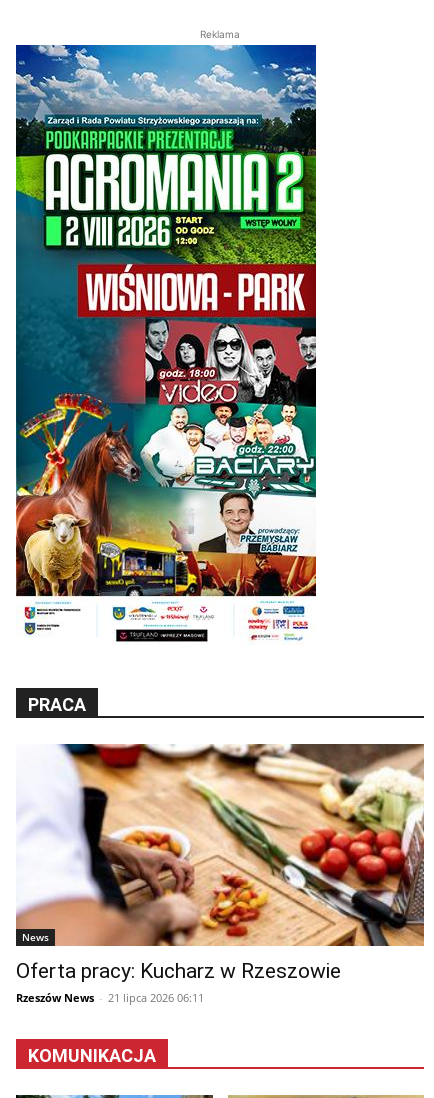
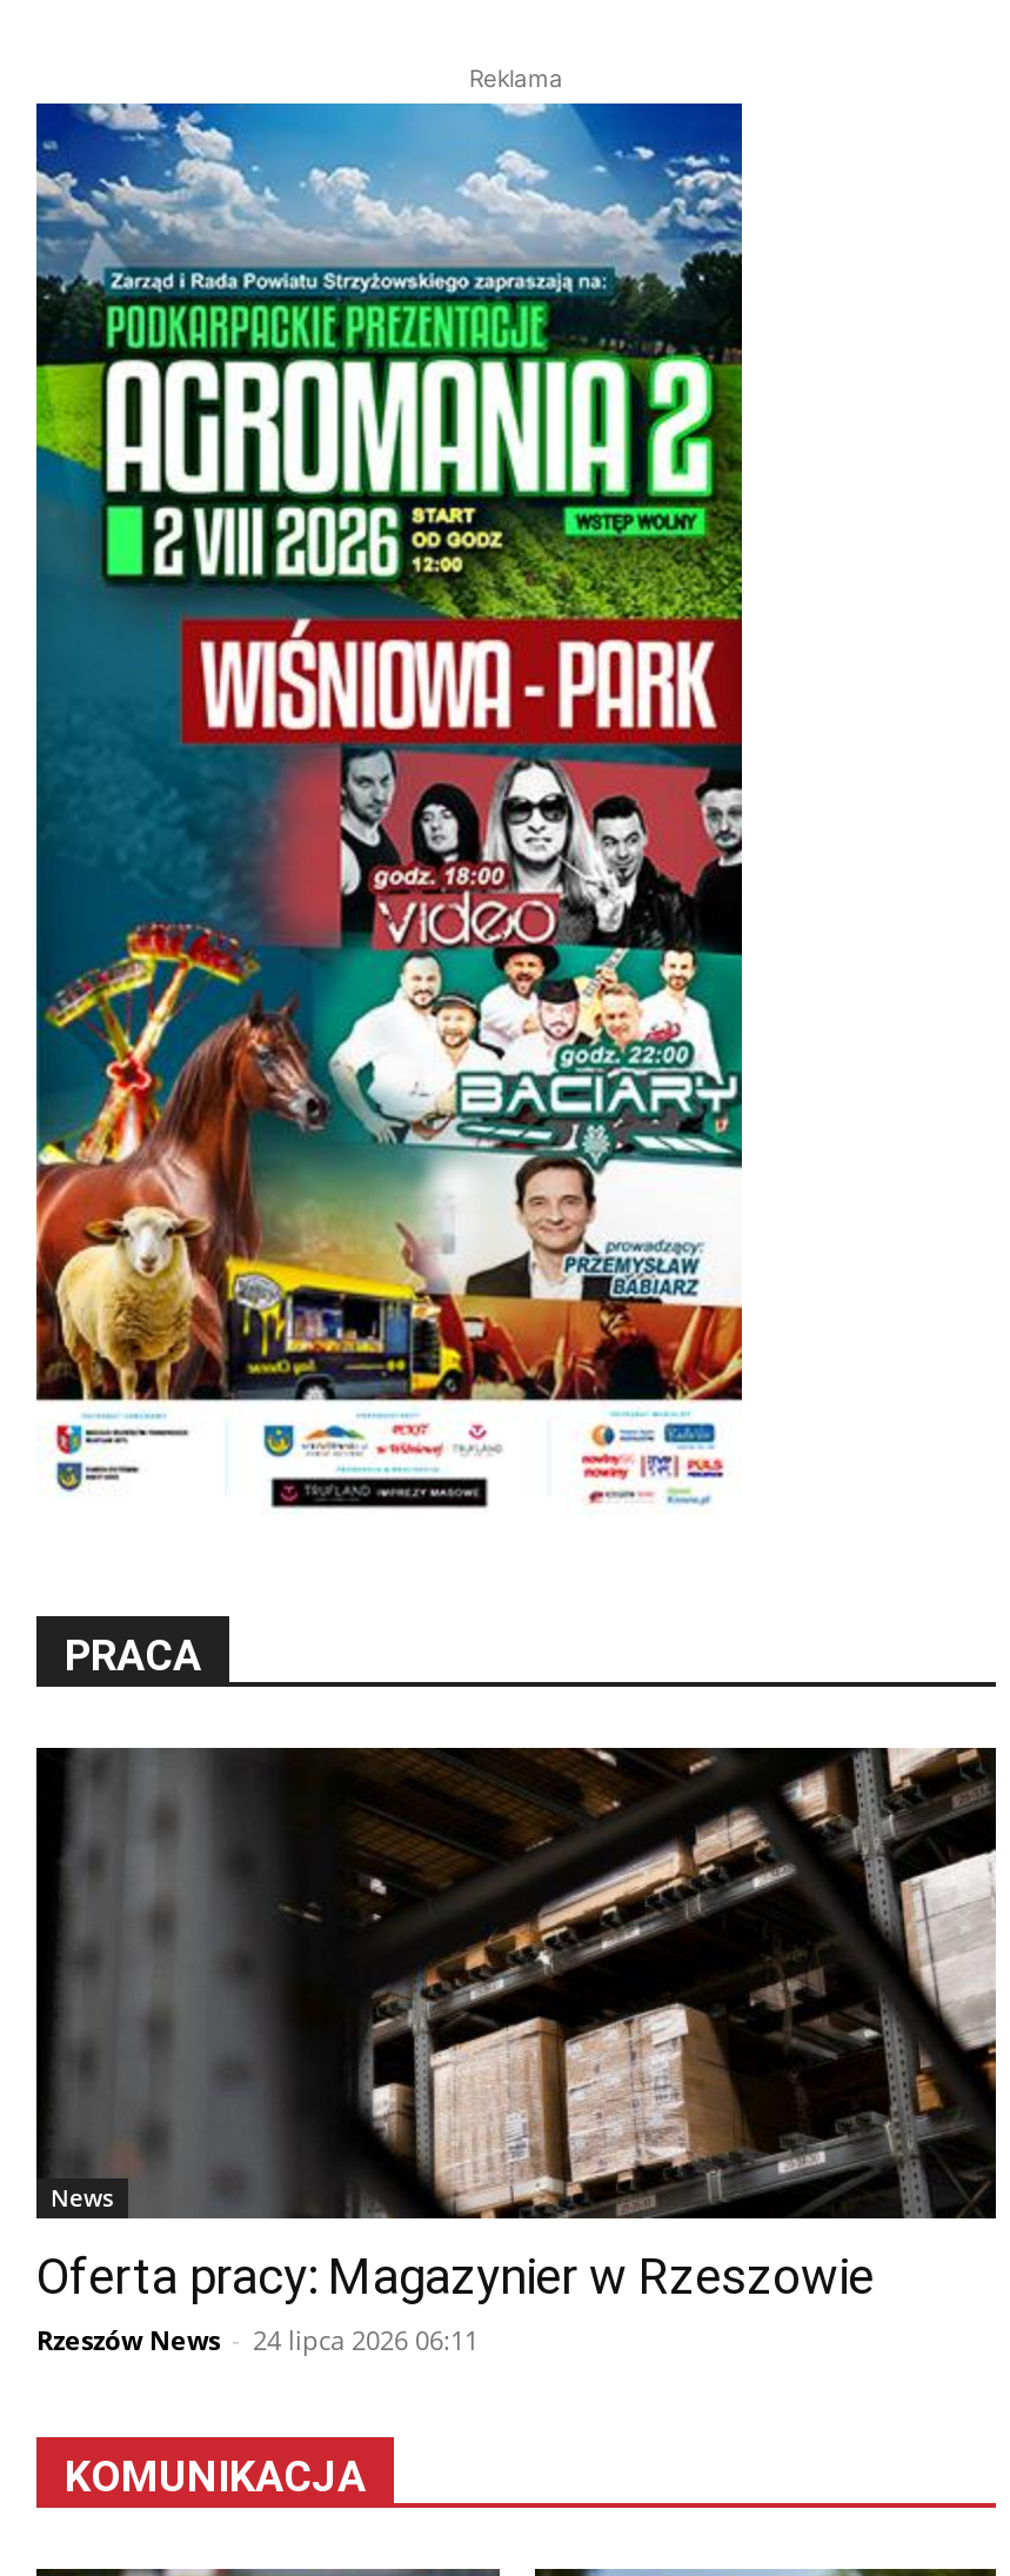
- [image]
- Oferta pracy: Kucharz w Rzeszowie
+ [image]
+ Oferta pracy: Magazynier w Rzeszowie

- Rzeszów News - 21 lipca 2026 06:11
+ Rzeszów News - 24 lipca 2026 06:11
